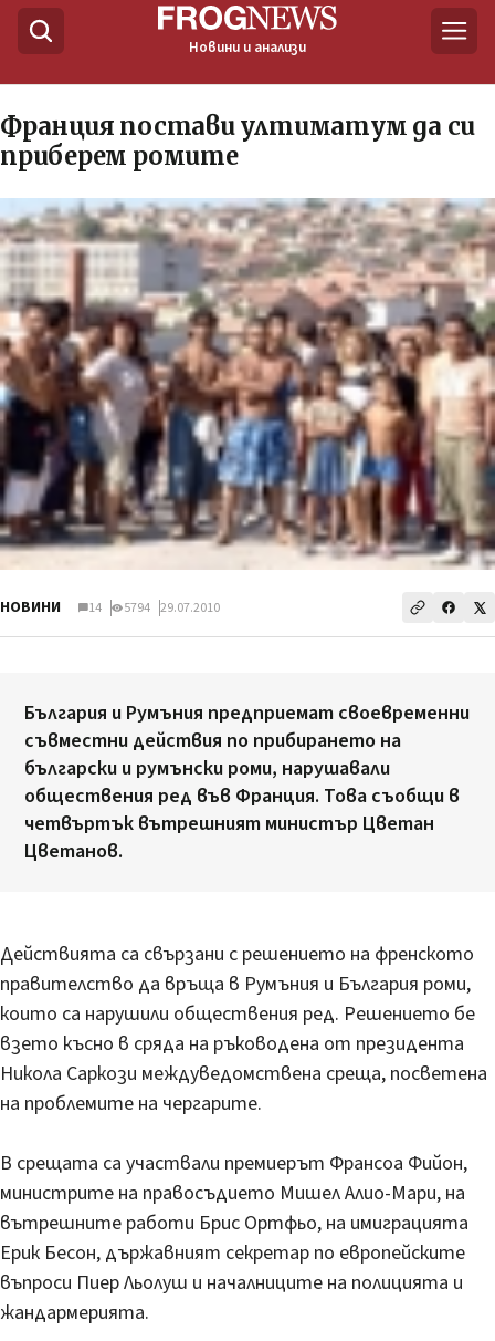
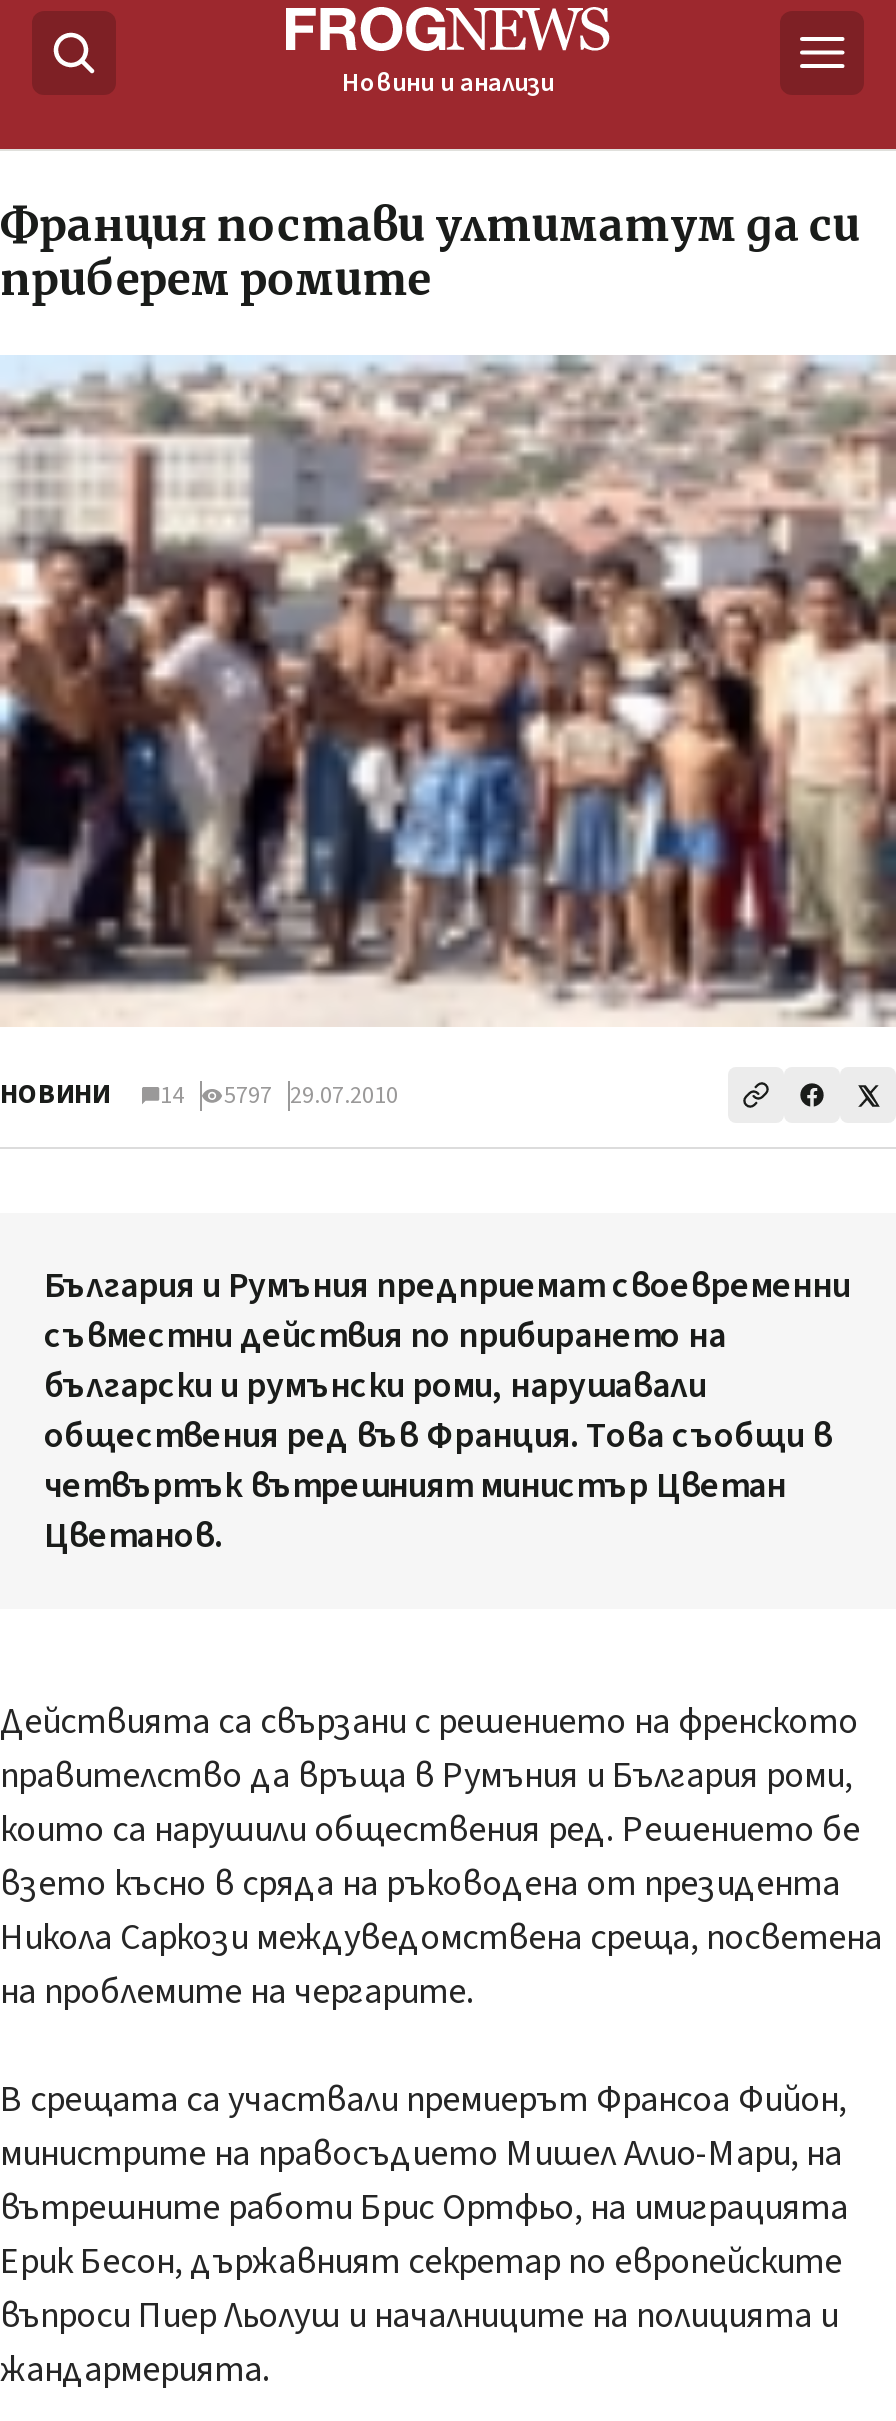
- 5794 29.07.2010
+ 5797 29.07.2010
